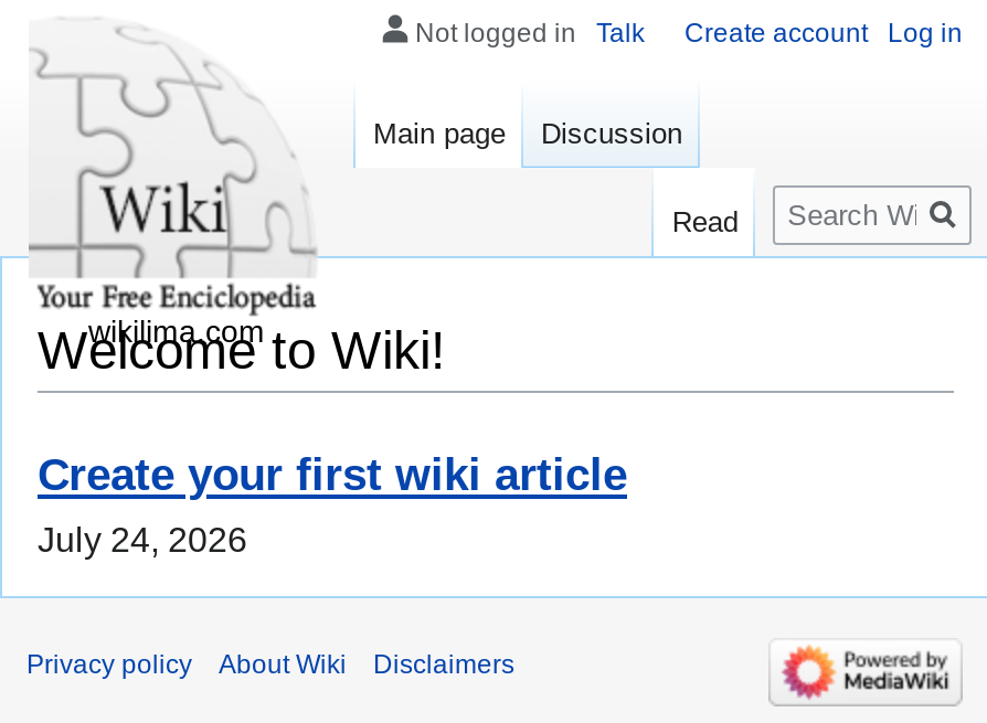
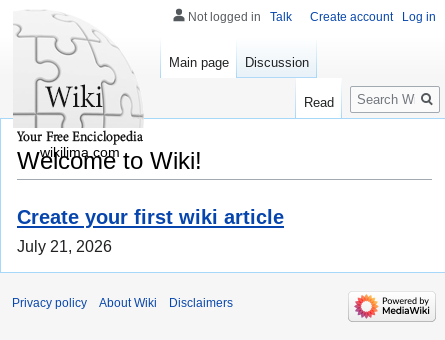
- July 24, 2026
+ July 21, 2026
